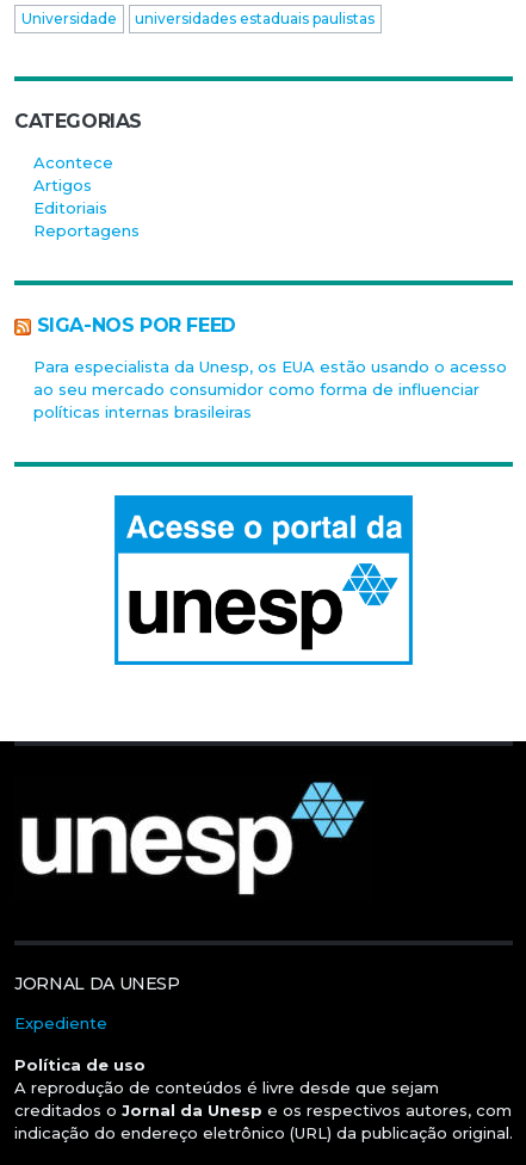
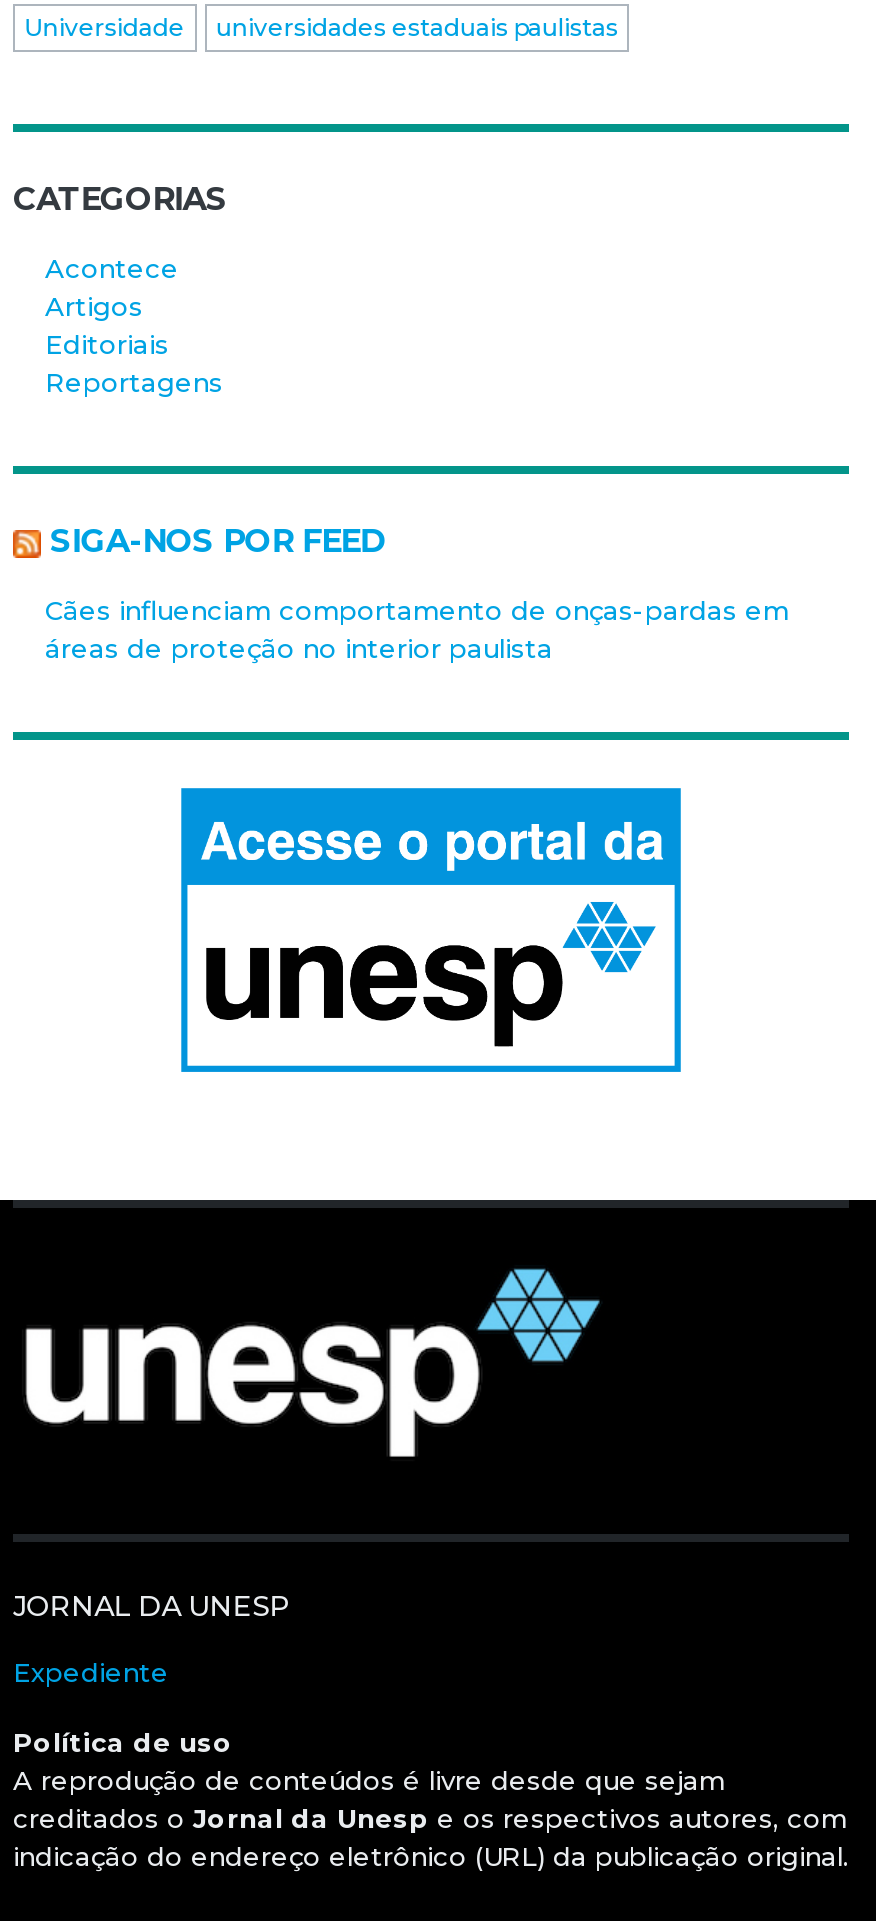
- Para especialista da Unesp, os EUA estão usando o acesso
- ao seu mercado consumidor como forma de influenciar
- políticas internas brasileiras
+ Cães influenciam comportamento de onças-pardas em
+ áreas de proteção no interior paulista
